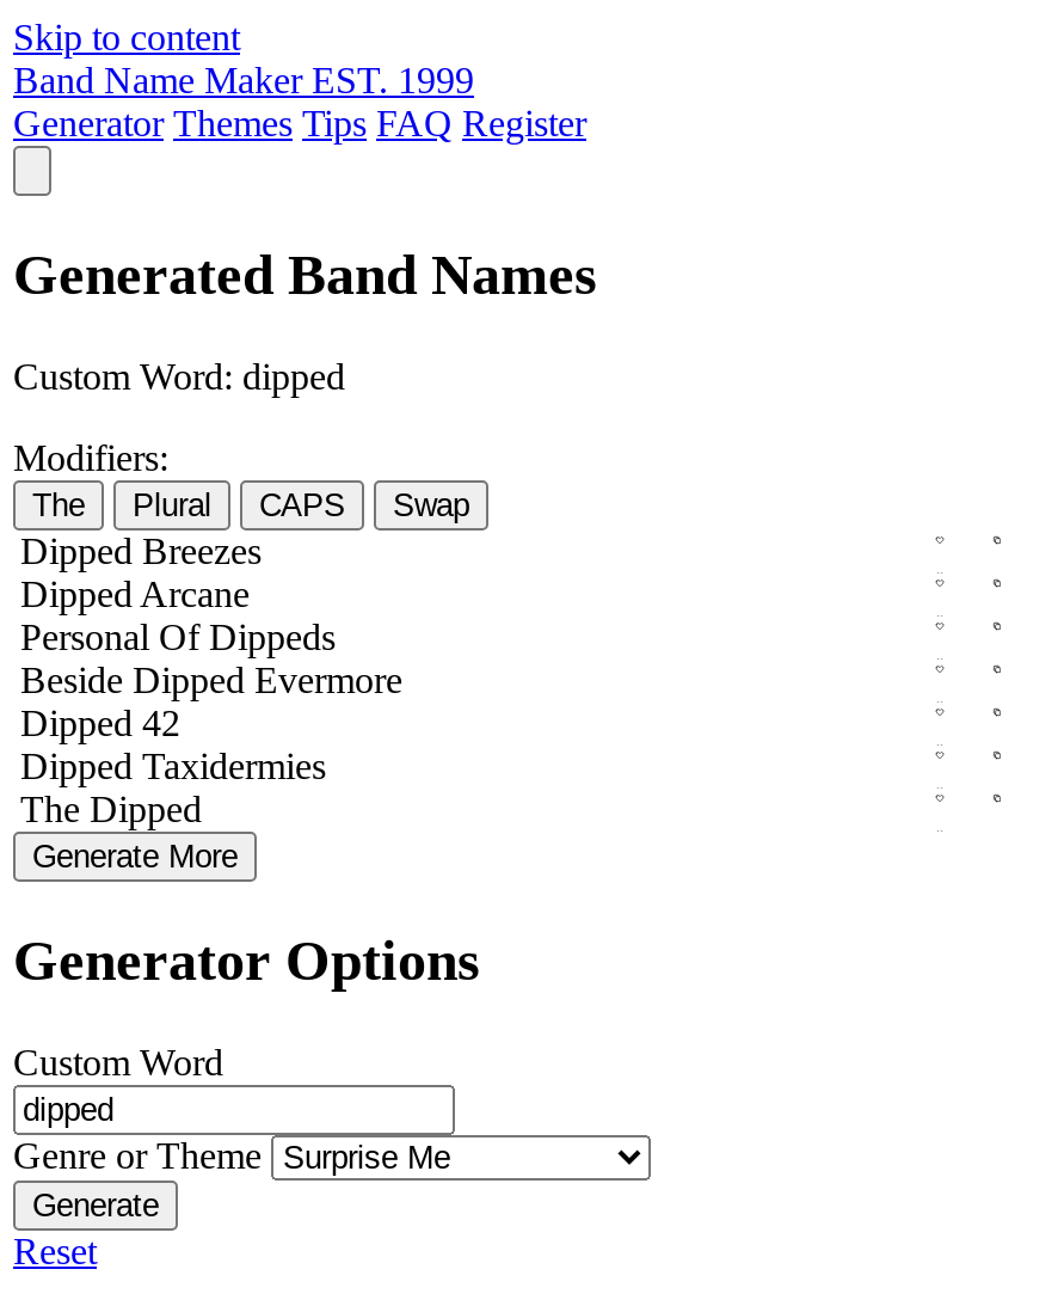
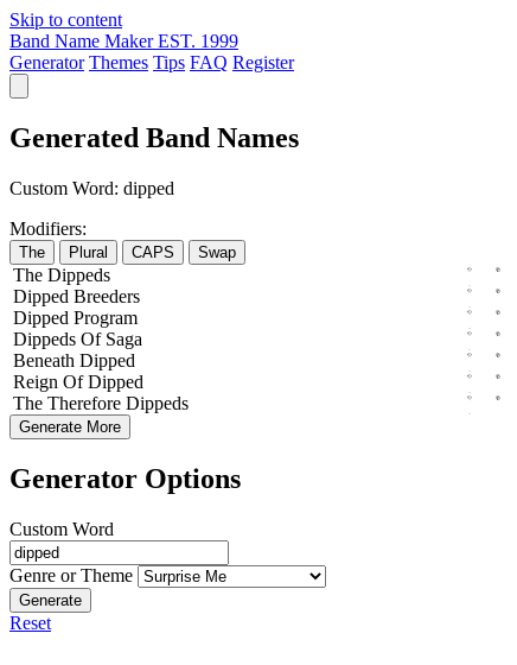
- Dipped Breezes
- Dipped Arcane
- Personal Of Dippeds
- Beside Dipped Evermore
- Dipped 42
- Dipped Taxidermies
- TheDipped
+ TheDippeds
+ Dipped Breeders
+ Dipped Program
+ Dippeds OfSaga
+ Beneath Dipped
+ Reign Of Dipped
+ TheTherefore Dippeds
